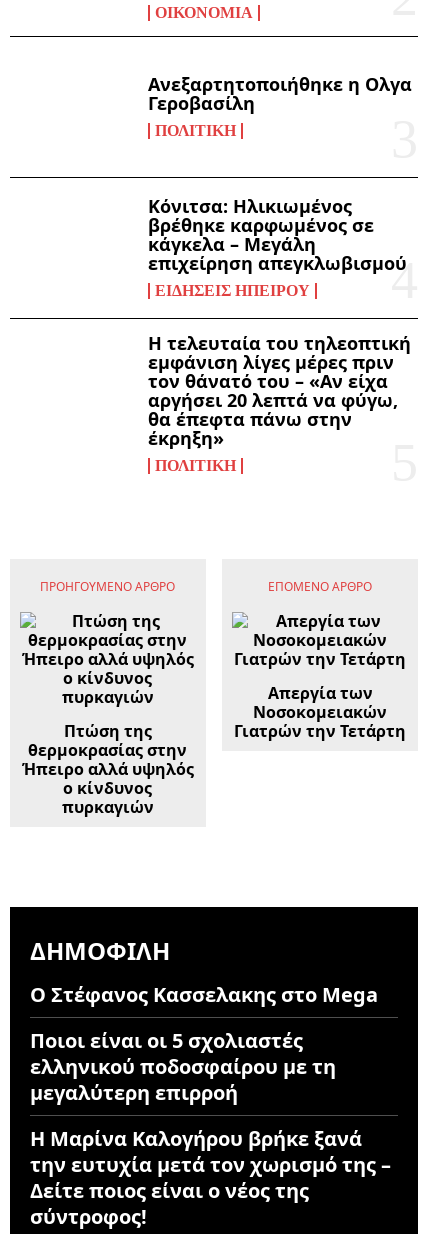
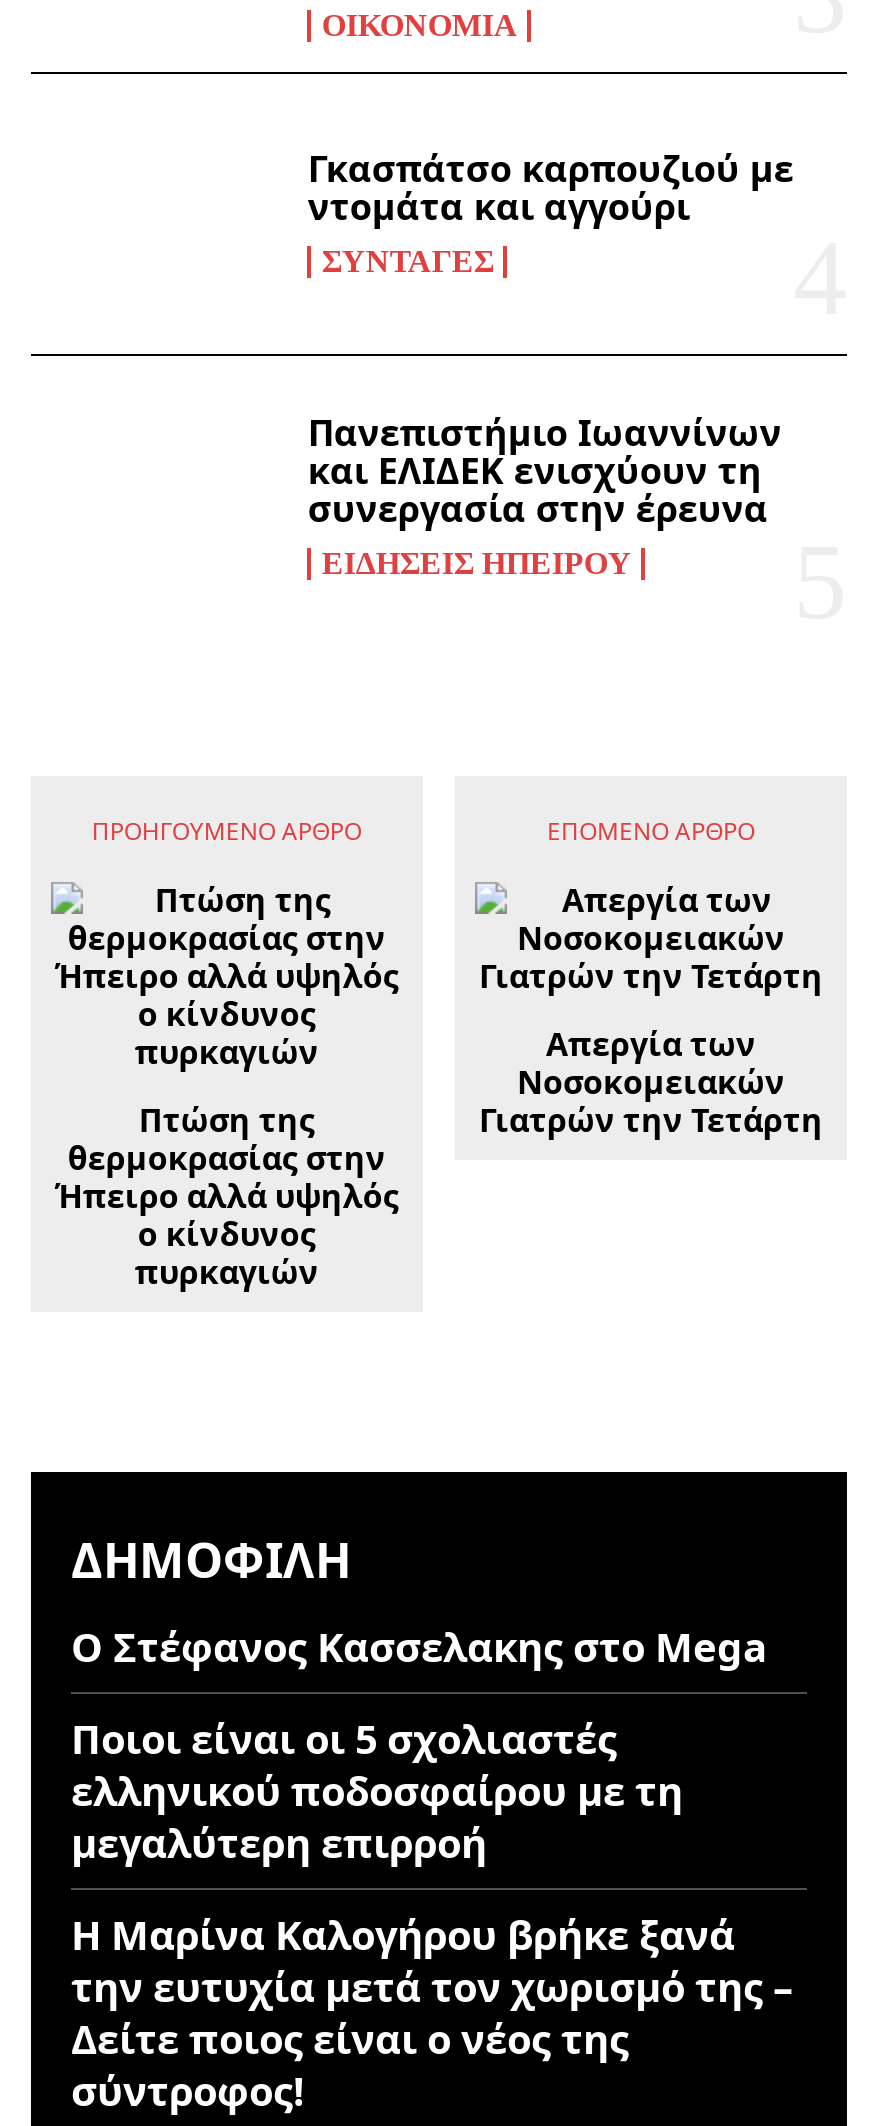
- Ανεξαρτητοποιήθηκε η Ολγα
- Γεροβασίλη
- ΠΟΛΙΤΙΚΉ
+ Γκασπάτσο καρπουζιού με
+ ντομάτα και αγγούρι
+ ΣΥΝΤΑΓΈΣ

- Κόνιτσα: Ηλικιωμένος
- βρέθηκε καρφωμένος σε
- κάγκελα – Μεγάλη
- επιχείρηση απεγκλωβισμού
+ Πανεπιστήμιο Ιωαννίνων
+ και ΕΛΙΔΕΚ ενισχύουν τη
+ συνεργασία στην έρευνα

- Η τελευταία του τηλεοπτική
- εμφάνιση λίγες μέρες πριν
- τον θάνατό του – «Αν είχα
- αργήσει 20 λεπτά να φύγω,
- θα έπεφτα πάνω στην
- έκρηξη»
- ΠΟΛΙΤΙΚΉ
